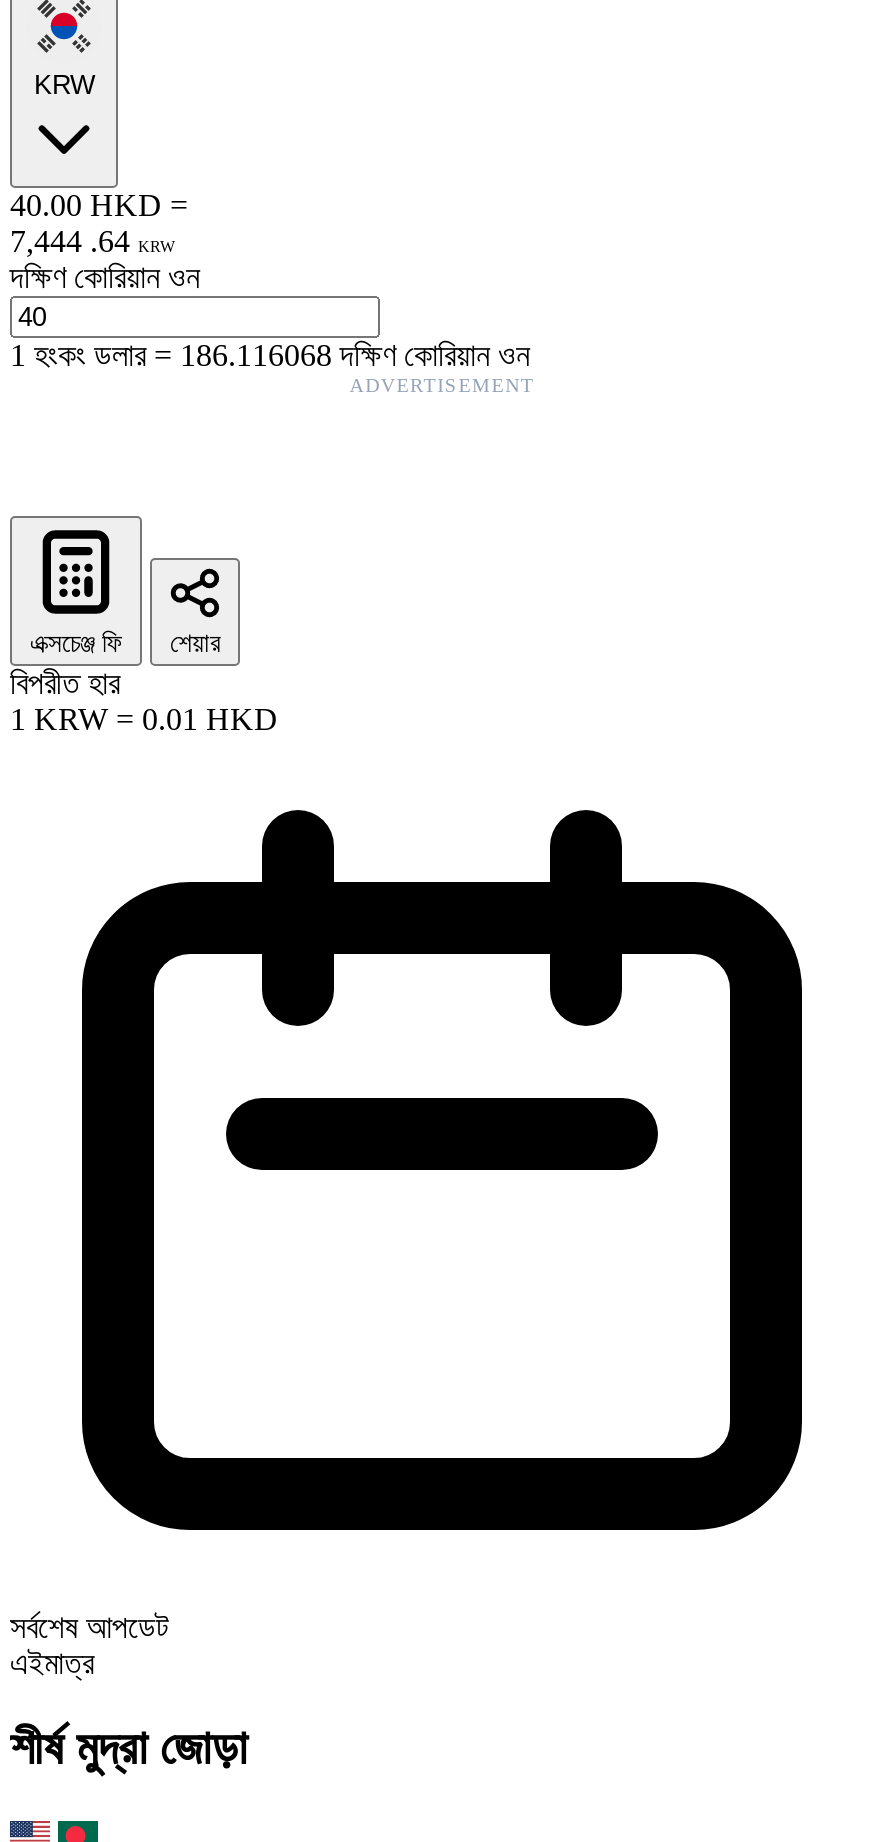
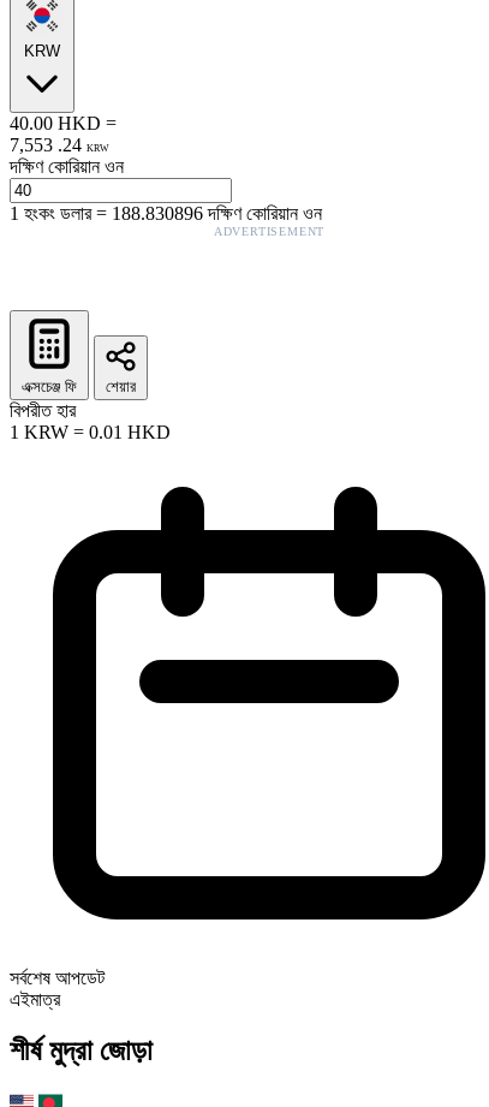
- 7,444 . 64 KRW
+ 7,553 . 24 KRW

- 1হংকং ডলার=186.116068 দক্ষিণ কোরিয়ান ওন
+ 1হংকং ডলার=188.830896 দক্ষিণ কোরিয়ান ওন
